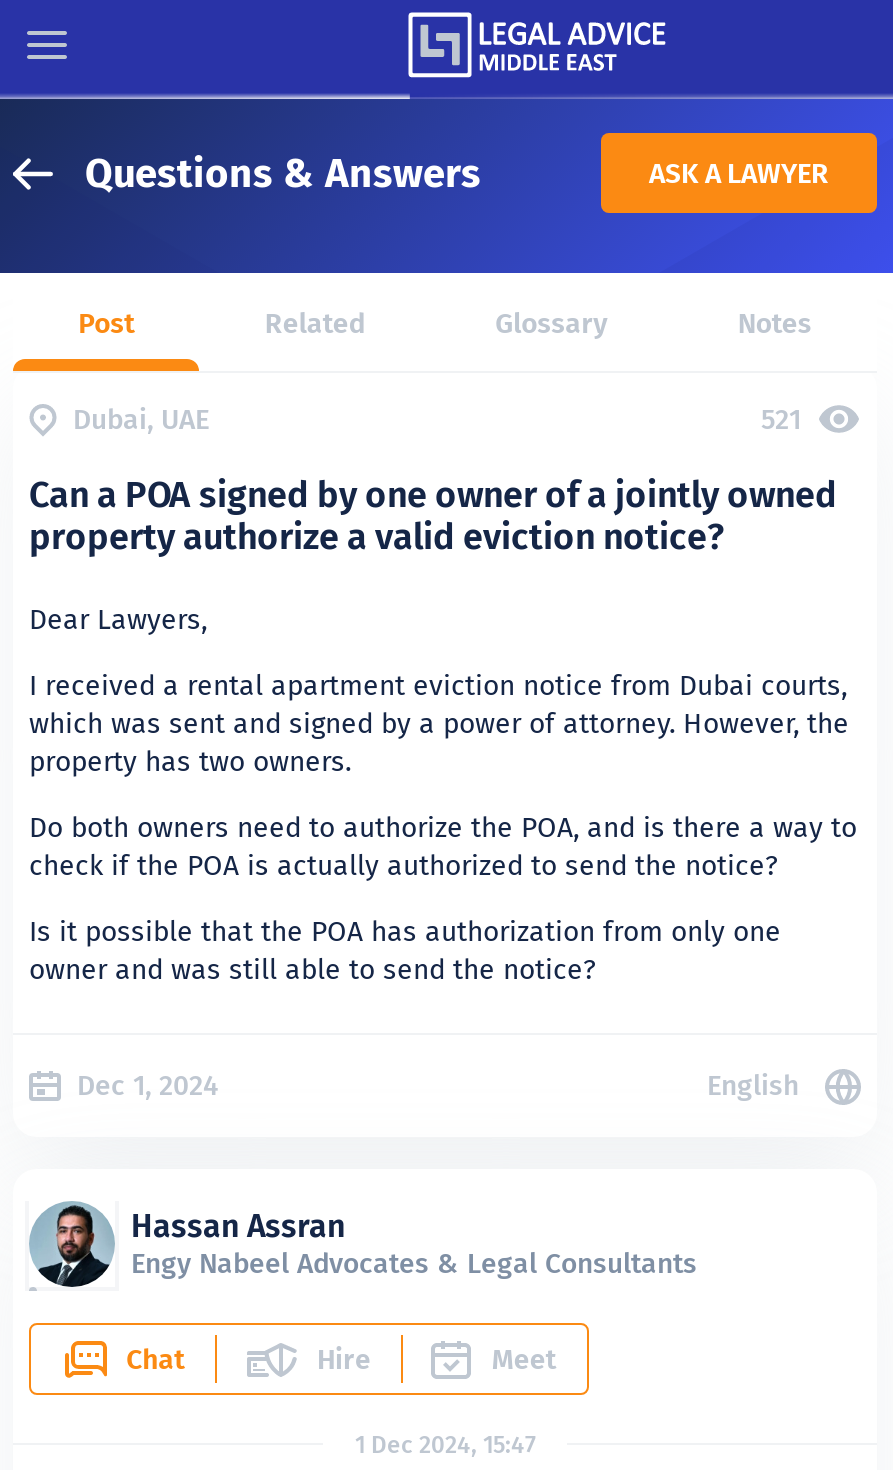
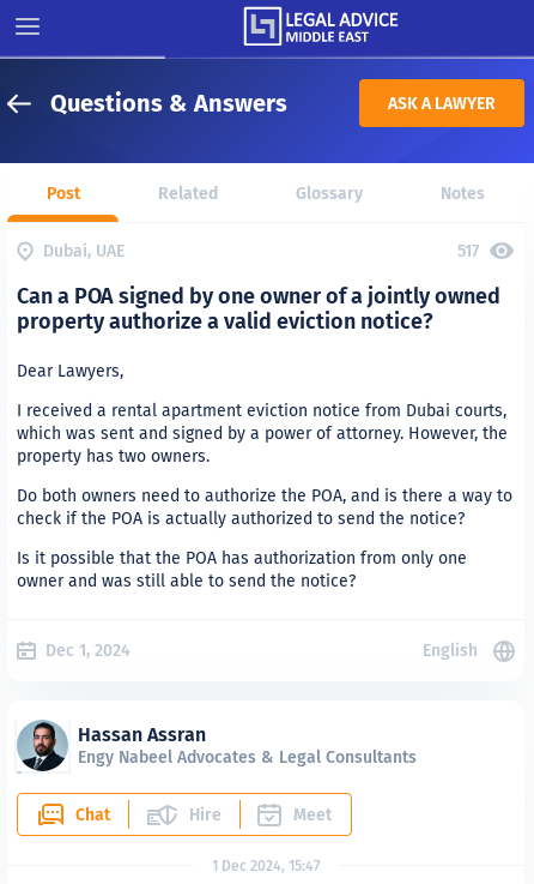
- 521
+ 517
